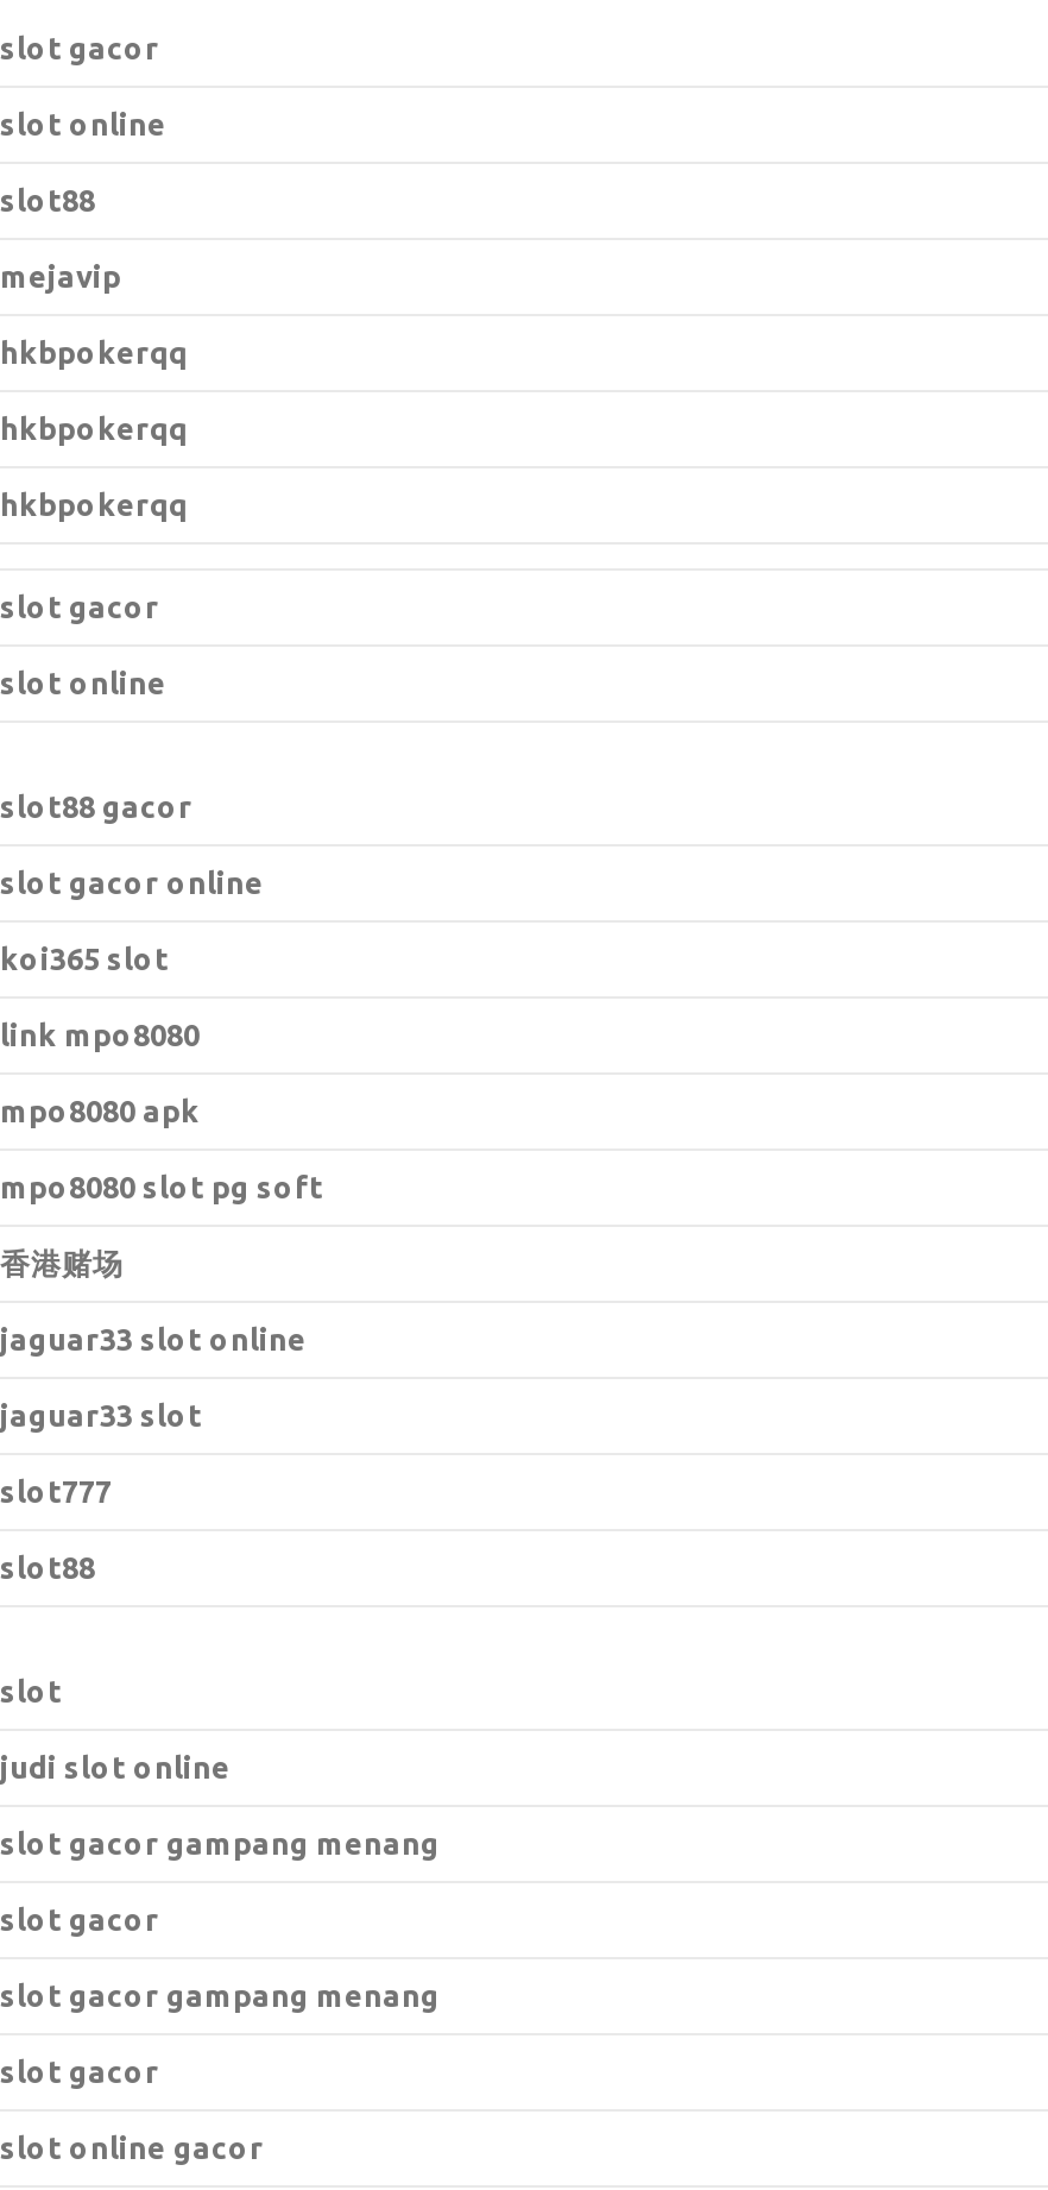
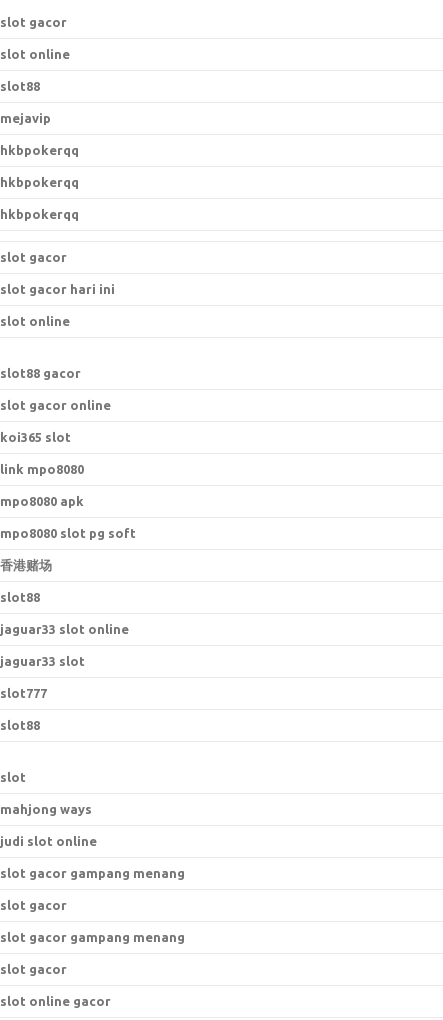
+ slot gacor hari ini

+ slot88

+ mahjong ways
